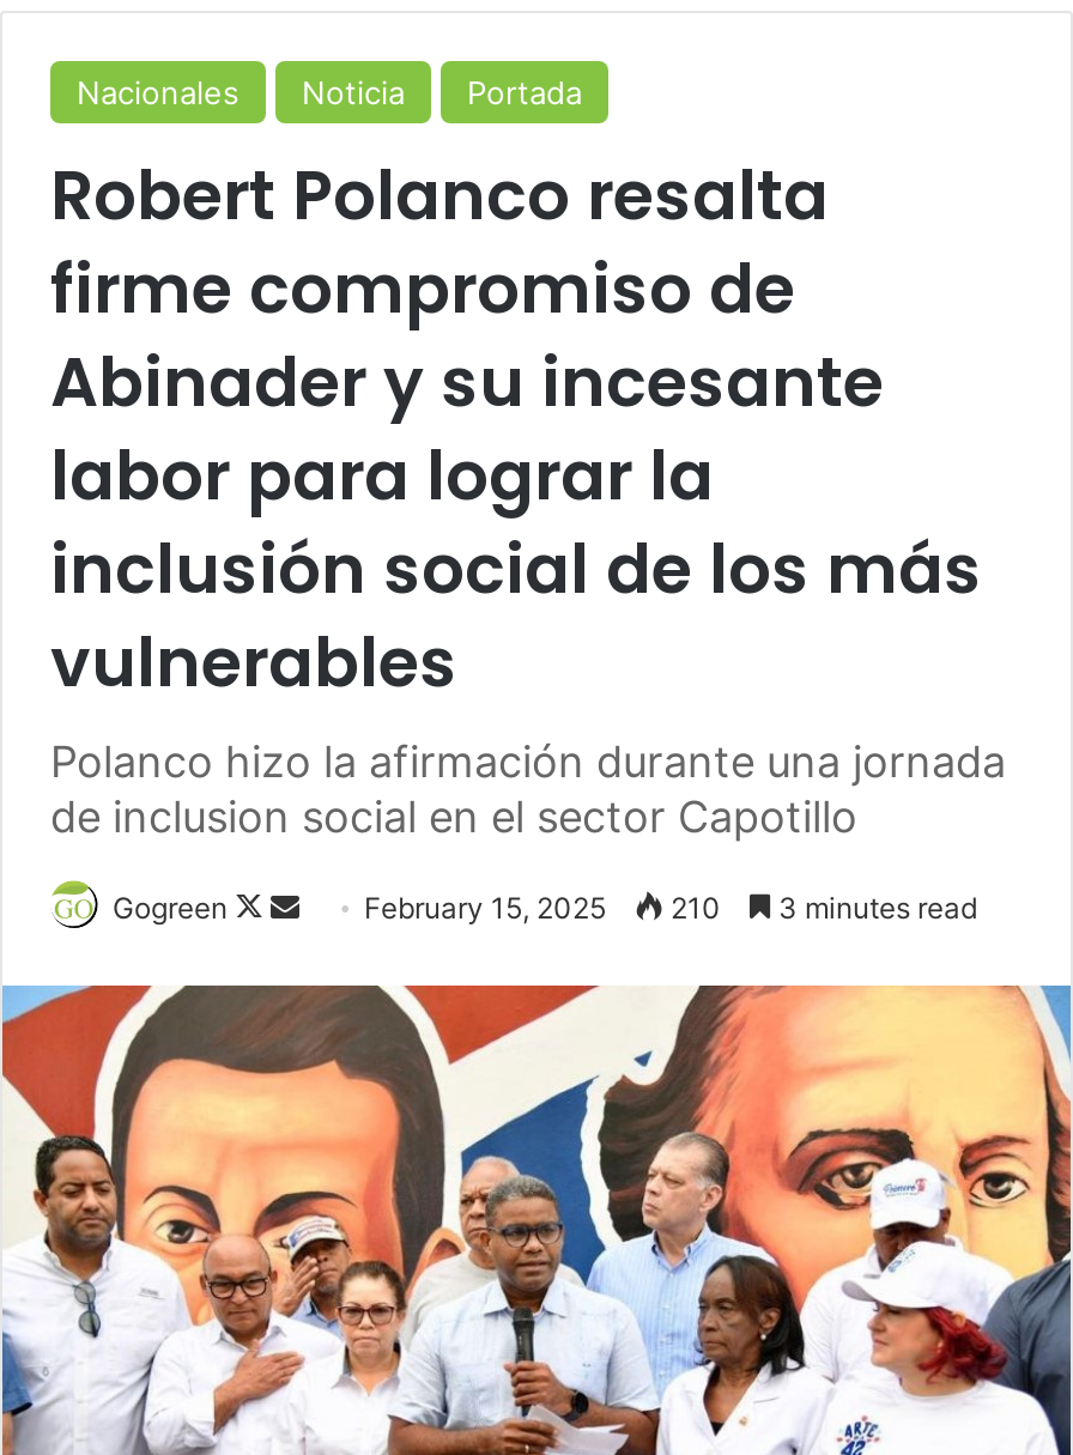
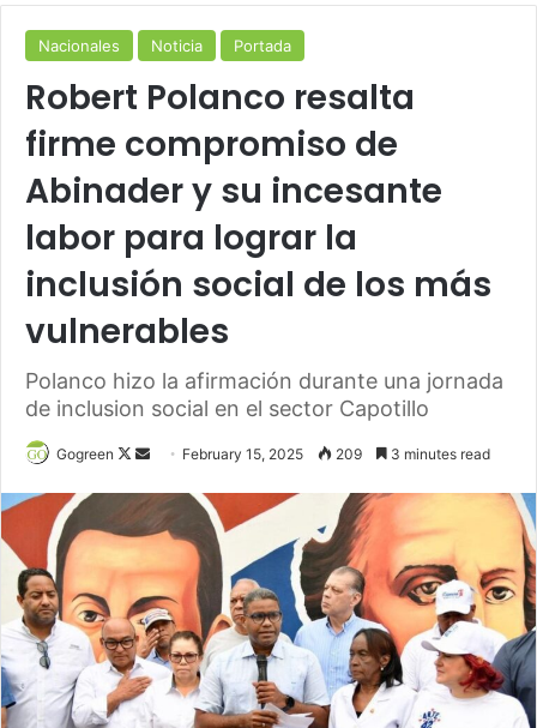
- 210
+ 209
